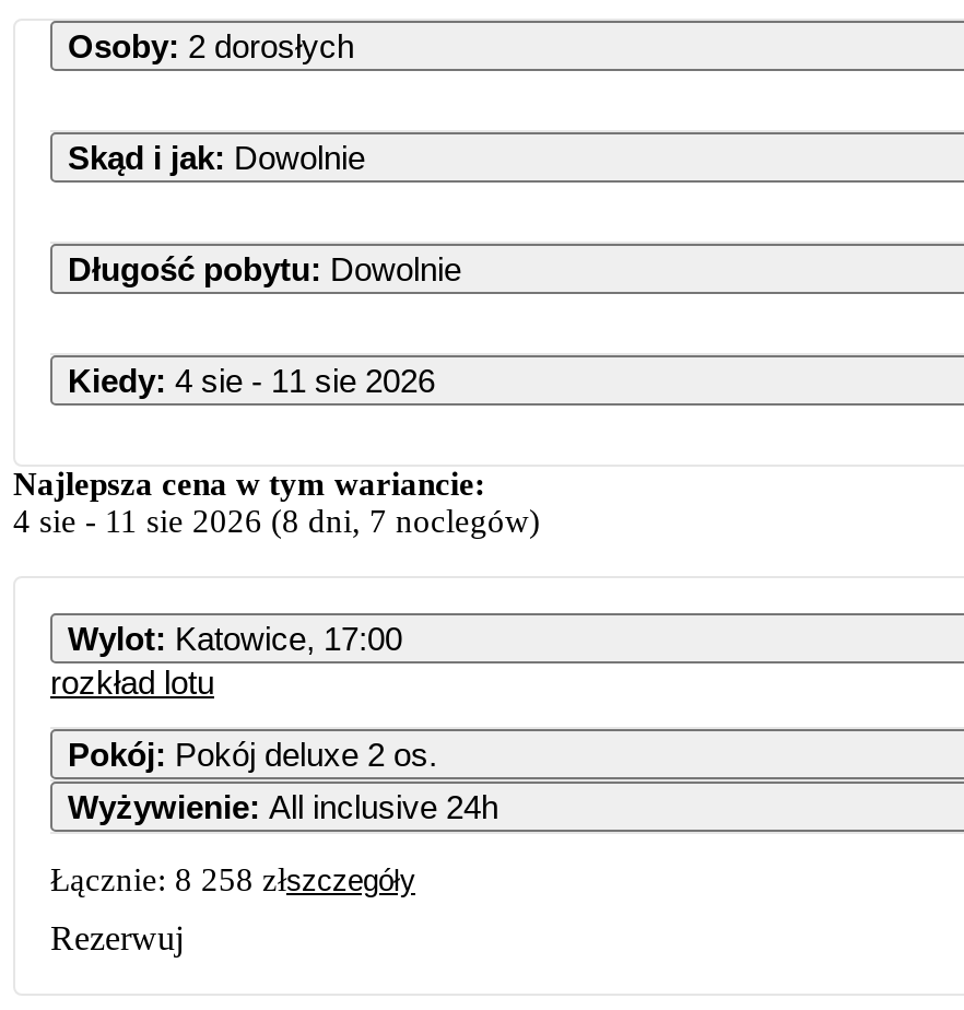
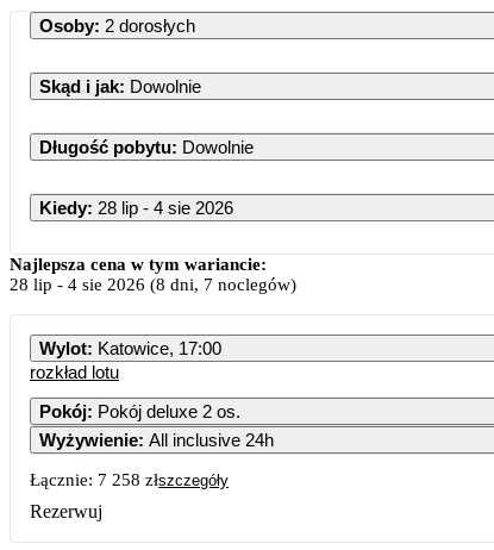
- Kiedy: 4 sie - 11 sie 2026
+ Kiedy: 28 lip - 4 sie 2026

- 4 sie - 11 sie 2026 (8 dni, 7 noclegów)
+ 28 lip - 4 sie 2026 (8 dni, 7 noclegów)

- Łącznie: 8 258 złszczegóły
+ Łącznie: 7 258 złszczegóły
